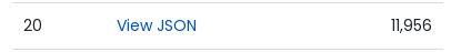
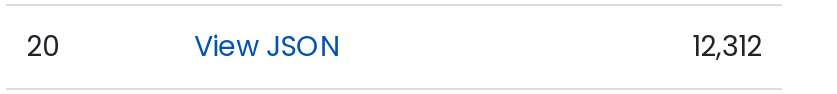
- 11,956
+ 12,312
